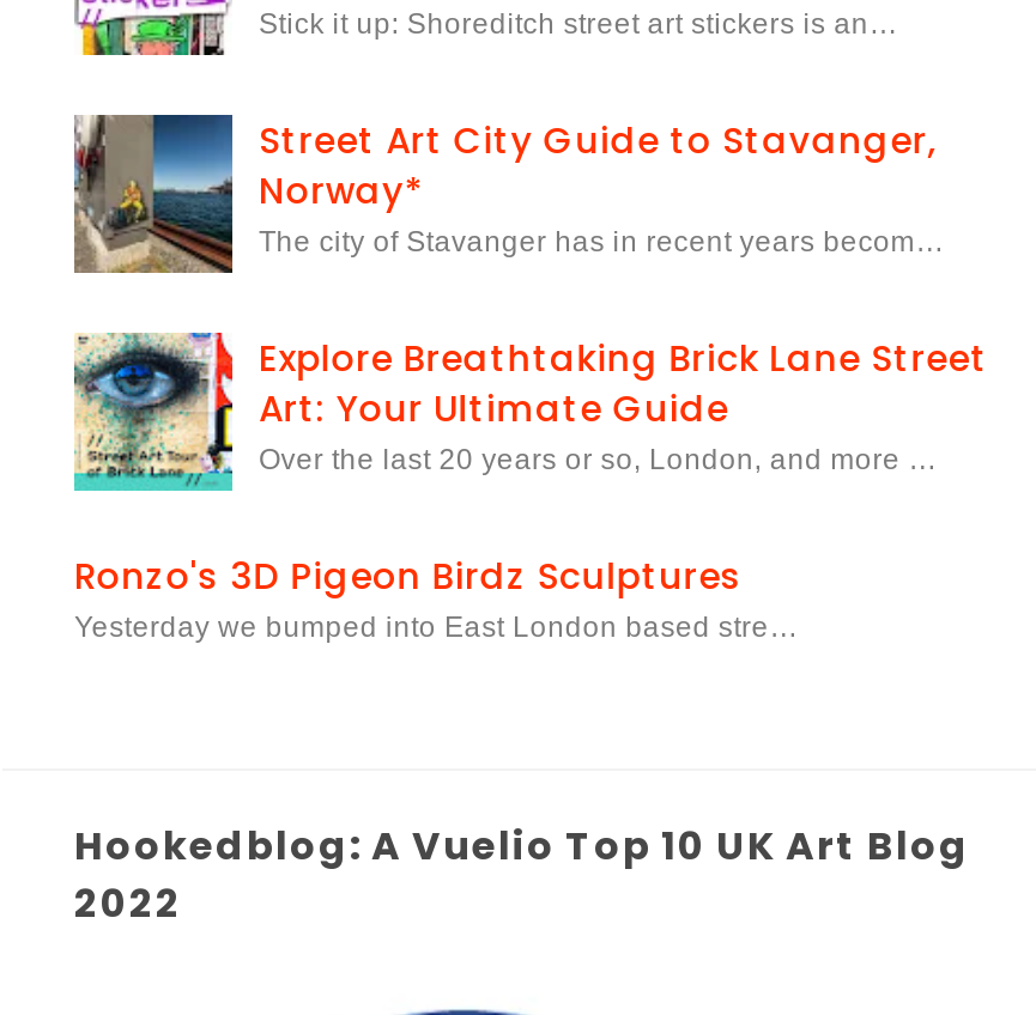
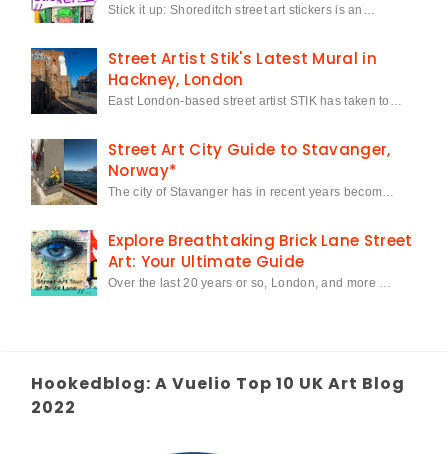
+ [image]
+ Street Artist Stik's Latest Mural in
+ Hackney, London
+ East London-based street artist STIK has taken to…

moved down: [image] | Street Art City Guide to Stavanger, | Norway* | The city of Stavanger has in recent years becom… | Explore Breathtaking Brick Lane Street | Art: Your Ultimate Guide | Over the last 20 years or so, London, and more …

- Ronzo's 3D Pigeon Birdz Sculptures
- Yesterday we bumped into East London based stre…
